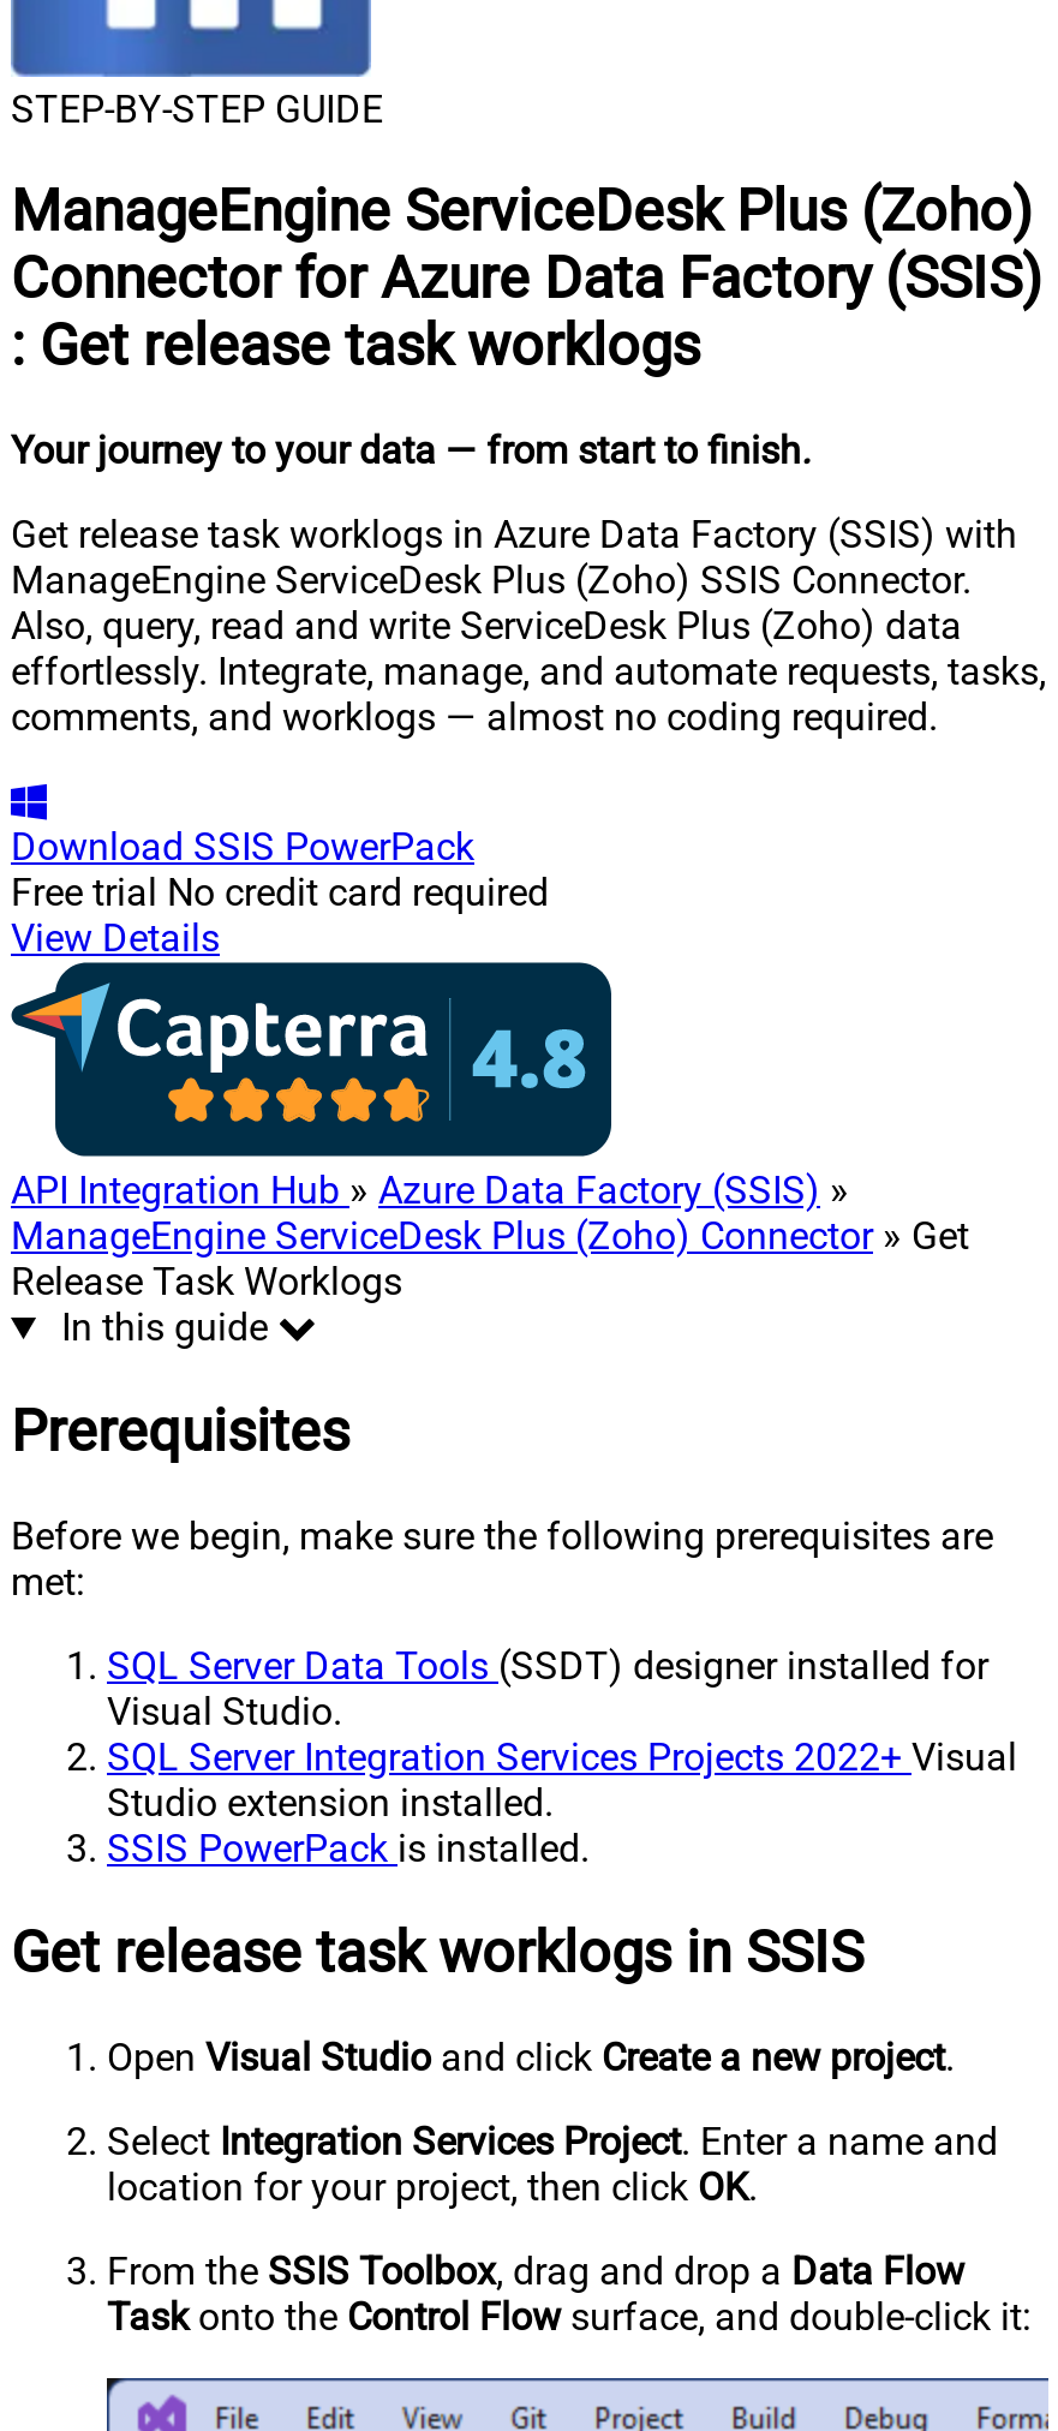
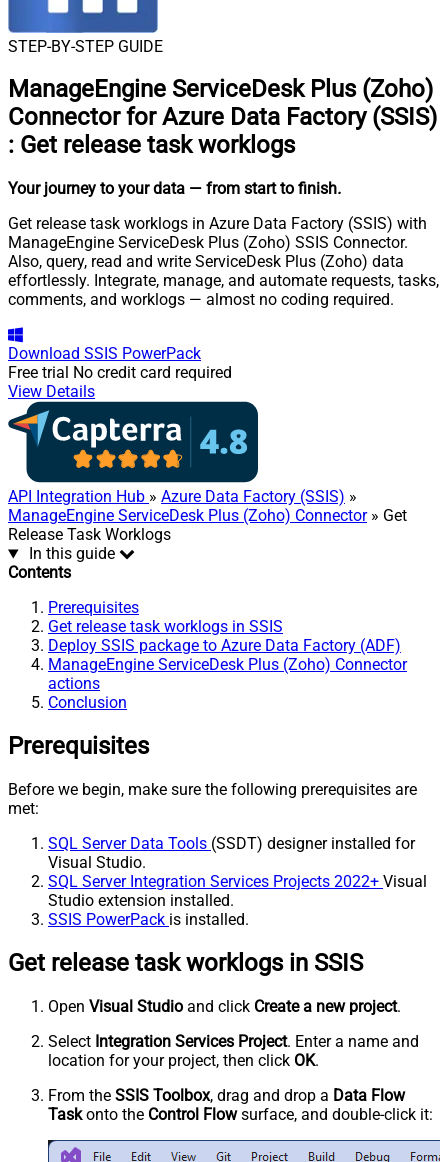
+ Contents
+ Prerequisites
+ Get release task worklogs in SSIS
+ Deploy SSIS package to Azure Data Factory (ADF)
+ ManageEngine ServiceDesk Plus (Zoho) Connector
+ actions
+ Conclusion
